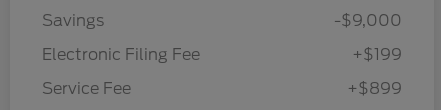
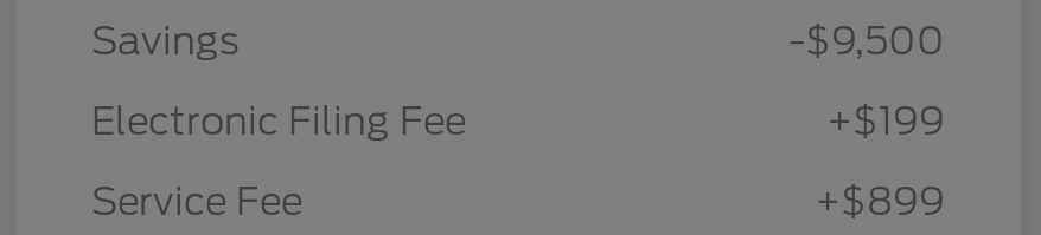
- -$9,000
+ -$9,500
